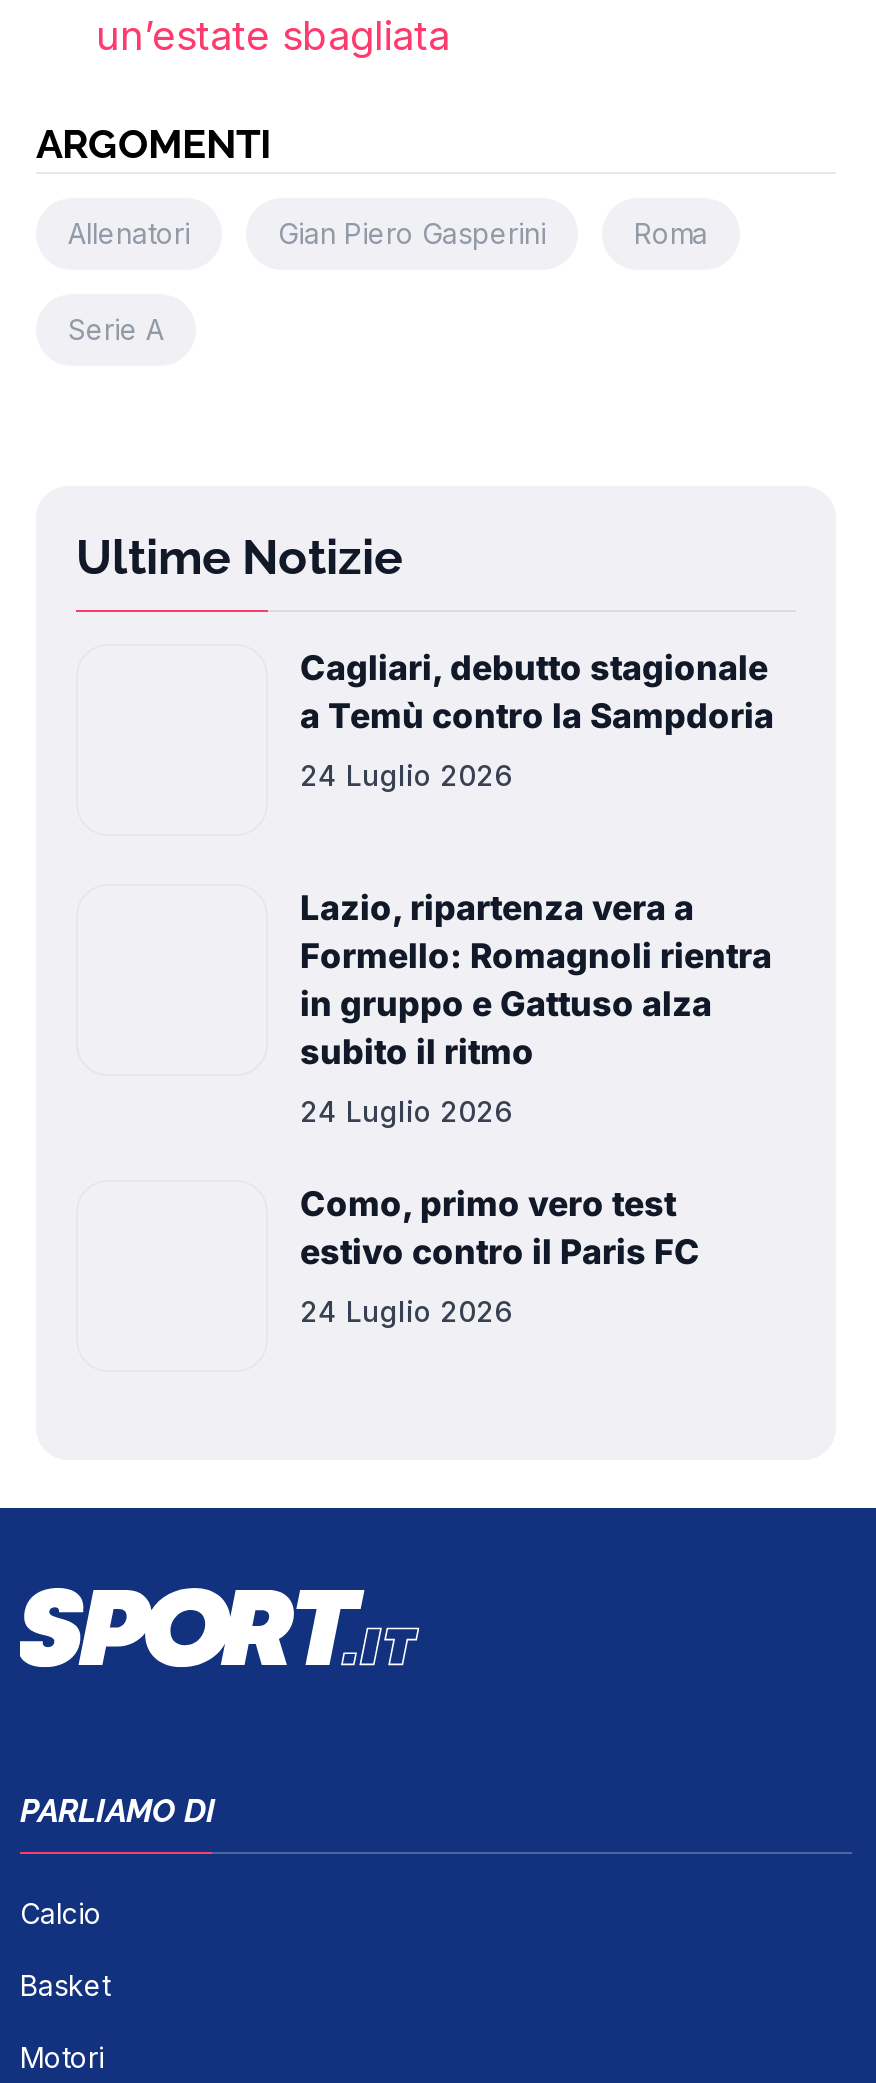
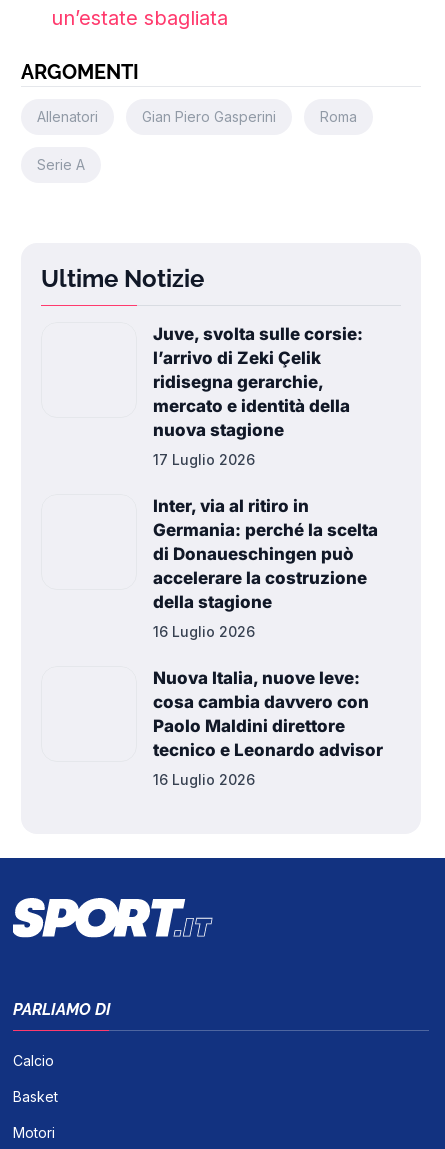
- Cagliari, debutto stagionale
- a Temù contro la Sampdoria
+ Juve, svolta sulle corsie:
+ l’arrivo di Zeki Çelik
+ ridisegna gerarchie,
+ mercato e identità della
+ nuova stagione

- 24 Luglio 2026
+ 17 Luglio 2026

- Lazio, ripartenza vera a
- Formello: Romagnoli rientra
- in gruppo e Gattuso alza
- subito il ritmo
+ Inter, via al ritiro in
+ Germania: perché la scelta
+ di Donaueschingen può
+ accelerare la costruzione
+ della stagione

- 24 Luglio 2026
+ 16 Luglio 2026

- Como, primo vero test
- estivo contro il Paris FC
+ Nuova Italia, nuove leve:
+ cosa cambia davvero con
+ Paolo Maldini direttore
+ tecnico e Leonardo advisor

- 24 Luglio 2026
+ 16 Luglio 2026
